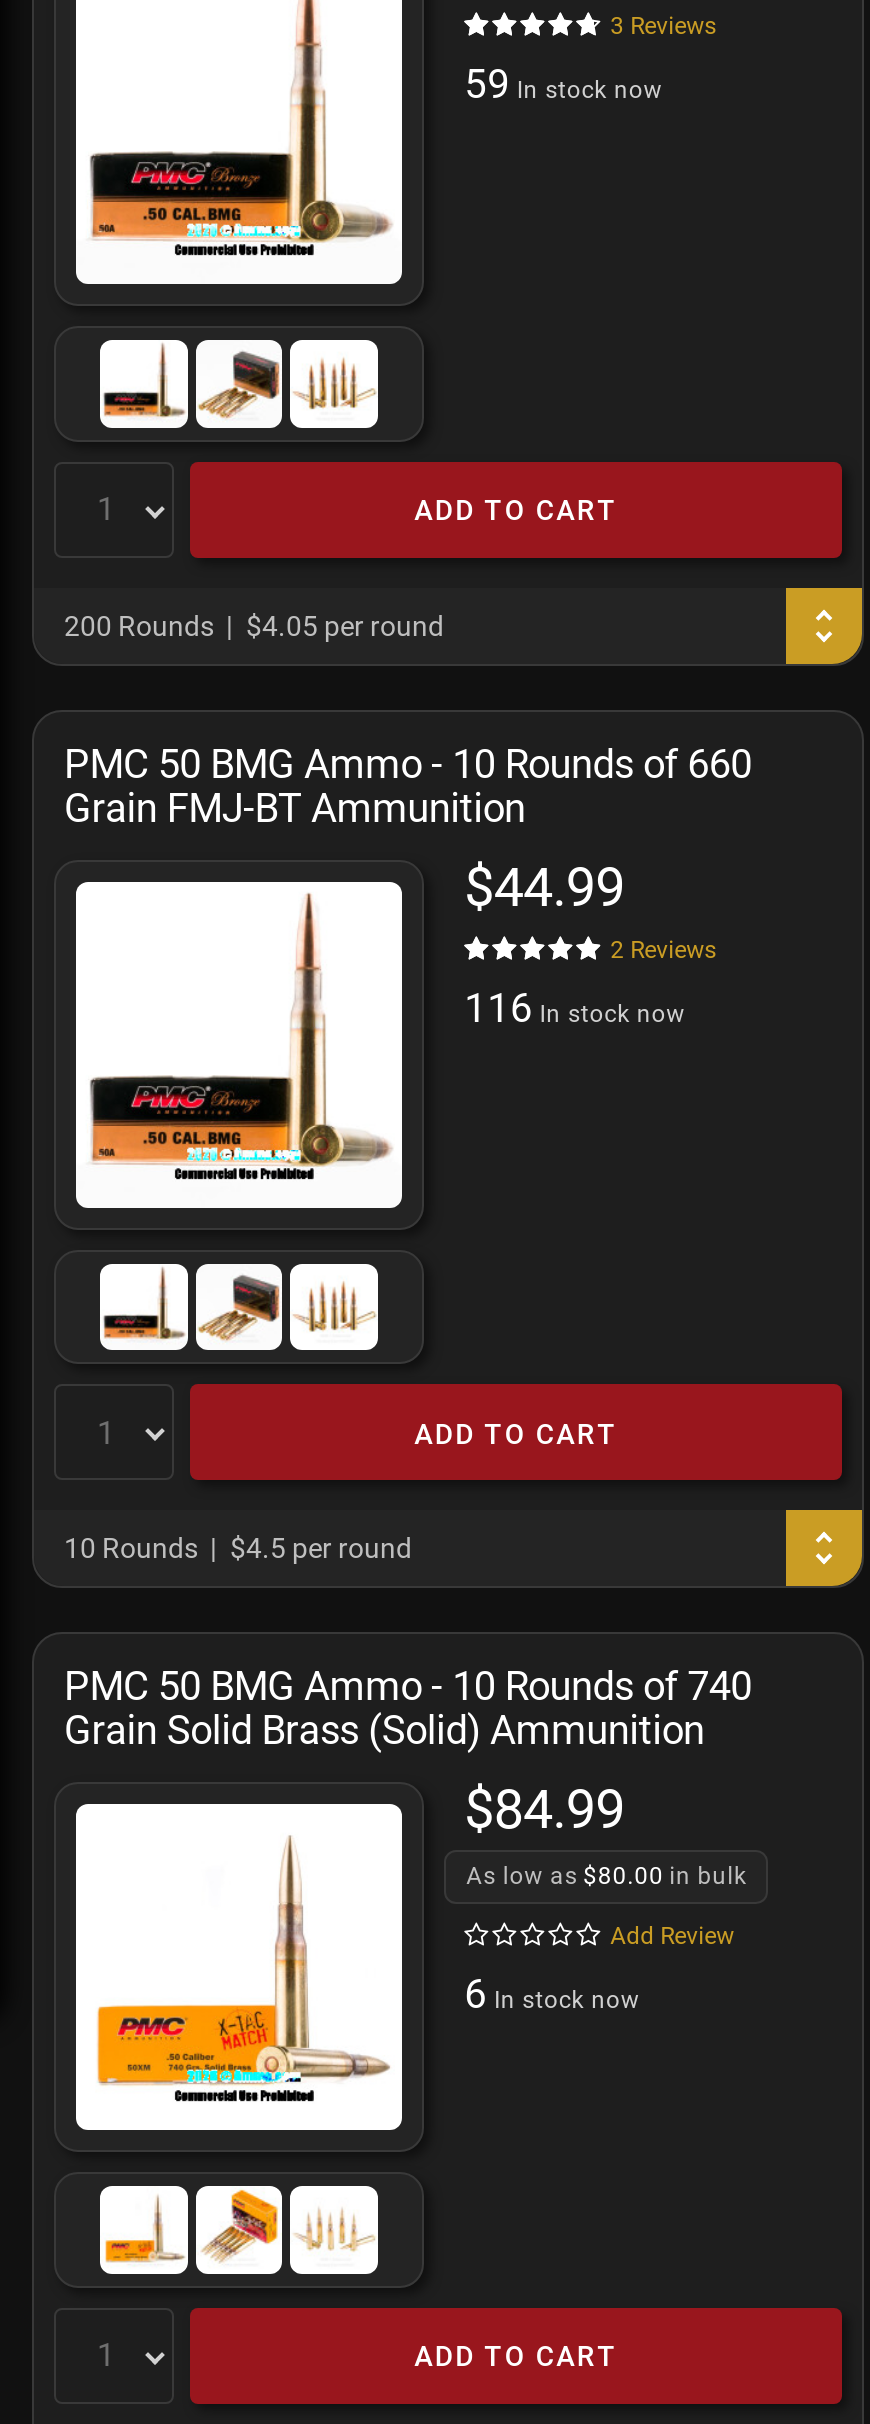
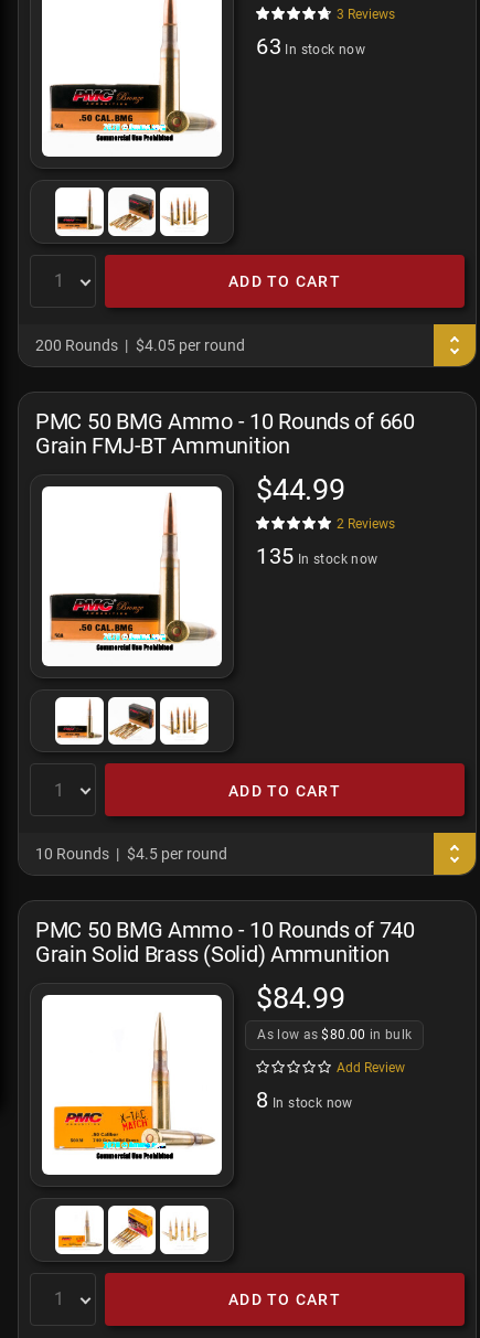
- 59 In stock now
+ 63 In stock now

- 116 In stock now
+ 135 In stock now

- 6 In stock now
+ 8 In stock now
